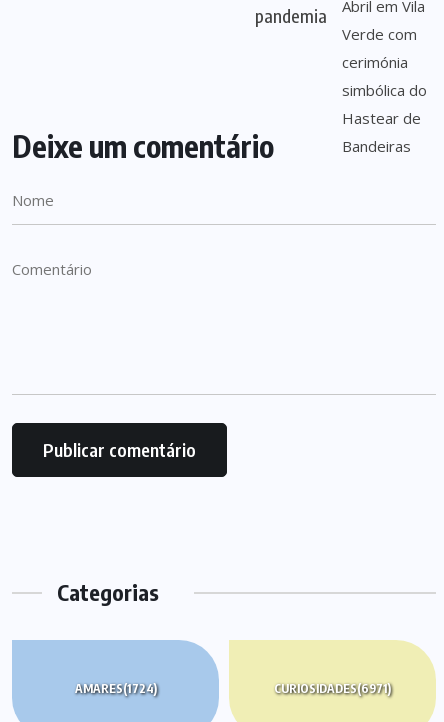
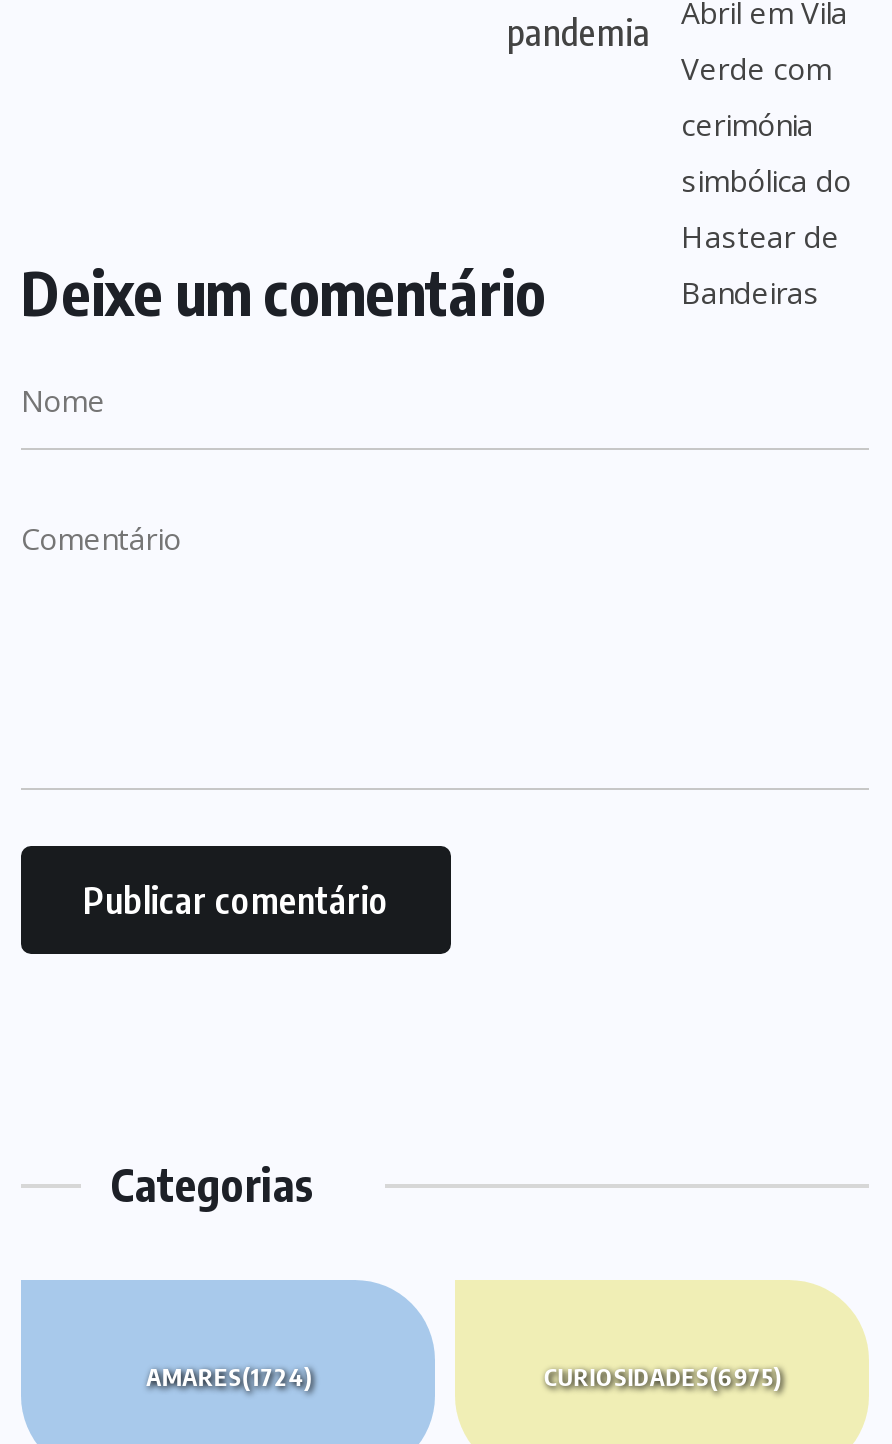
- CURIOSIDADES(6971)
+ CURIOSIDADES(6975)
